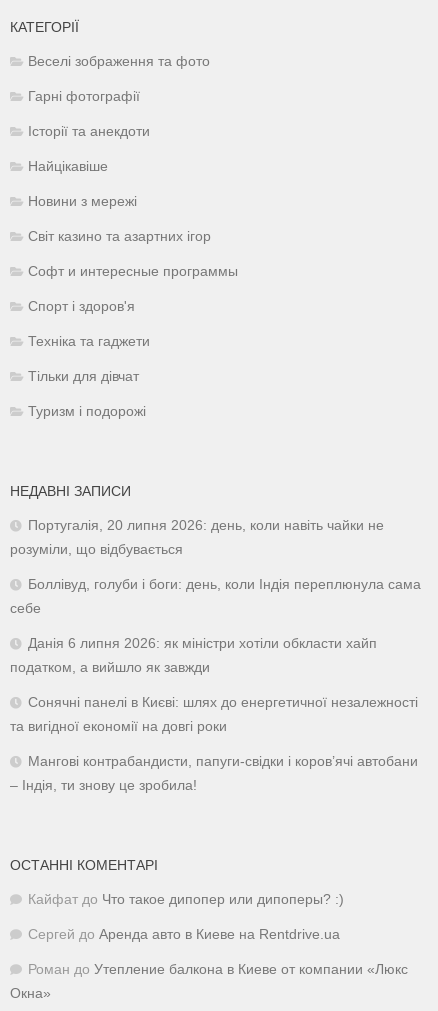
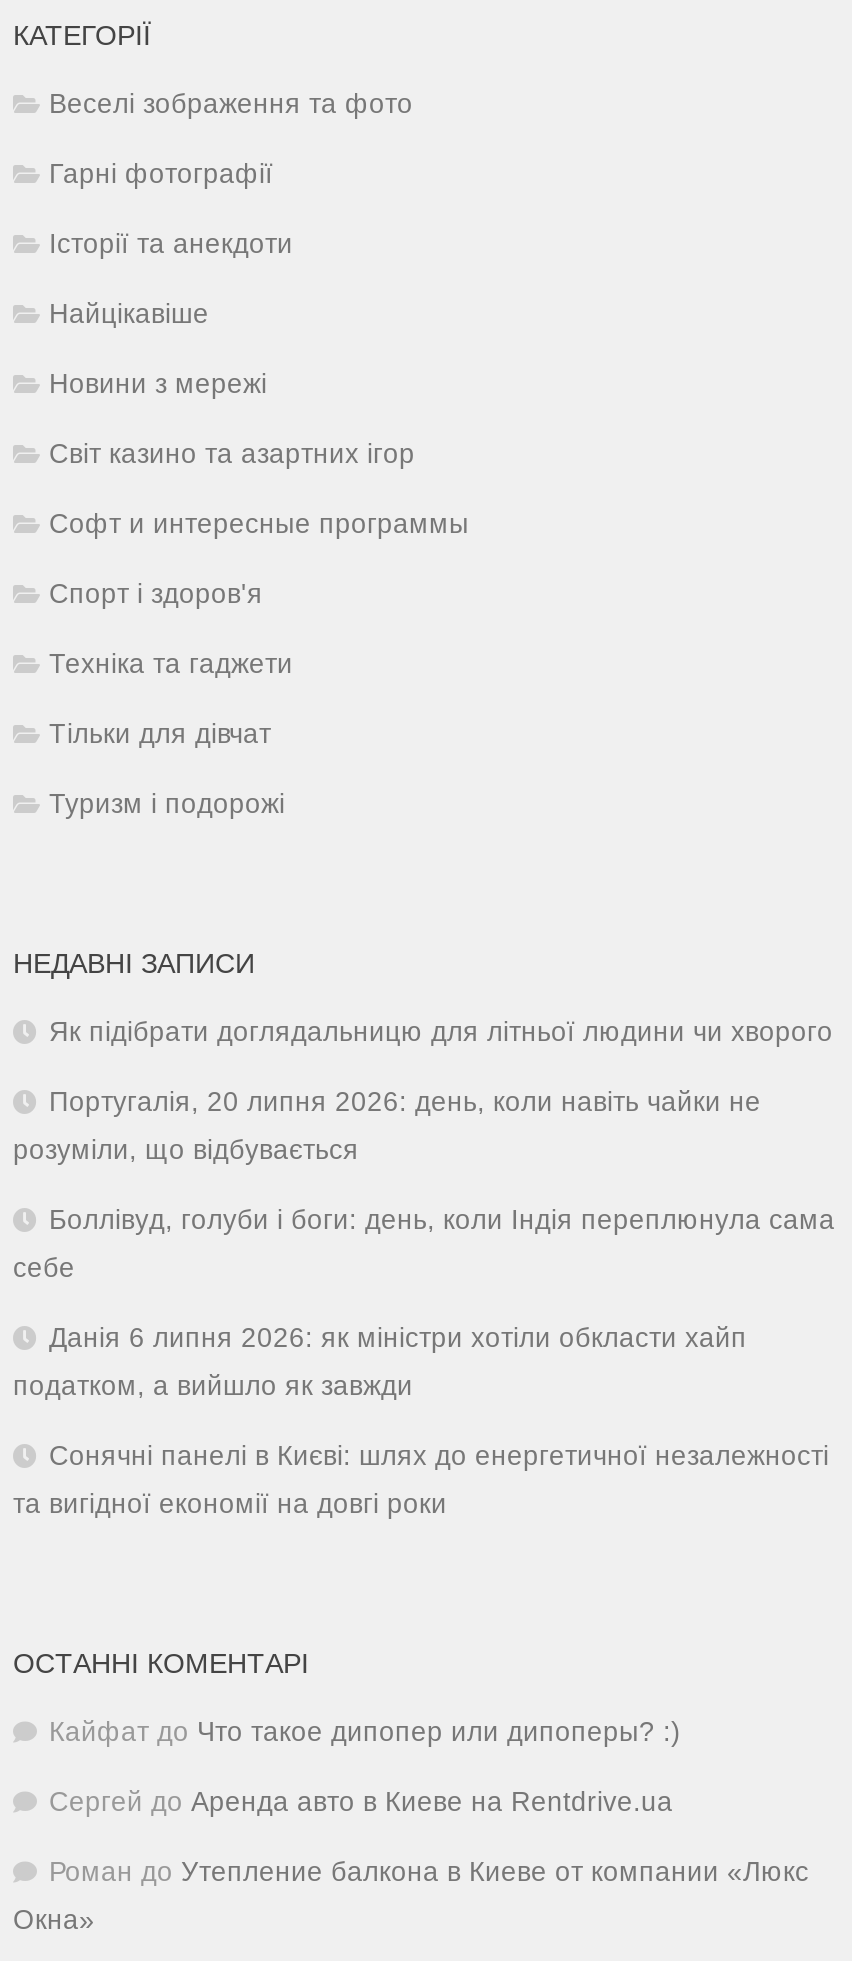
+ Як підібрати доглядальницю для літньої людини чи хворого

moved down: Португалія, 20 липня 2026: день, коли навіть чайки не | розуміли, що відбувається | Боллівуд, голуби і боги: день, коли Індія переплюнула сама | себе | Данія 6 липня 2026: як міністри хотіли обкласти хайп | податком, а вийшло як завжди | Сонячні панелі в Києві: шлях до енергетичної незалежності | та вигідної економії на довгі роки

- Мангові контрабандисти, папуги-свідки і коров’ячі автобани
- – Індія, ти знову це зробила!
